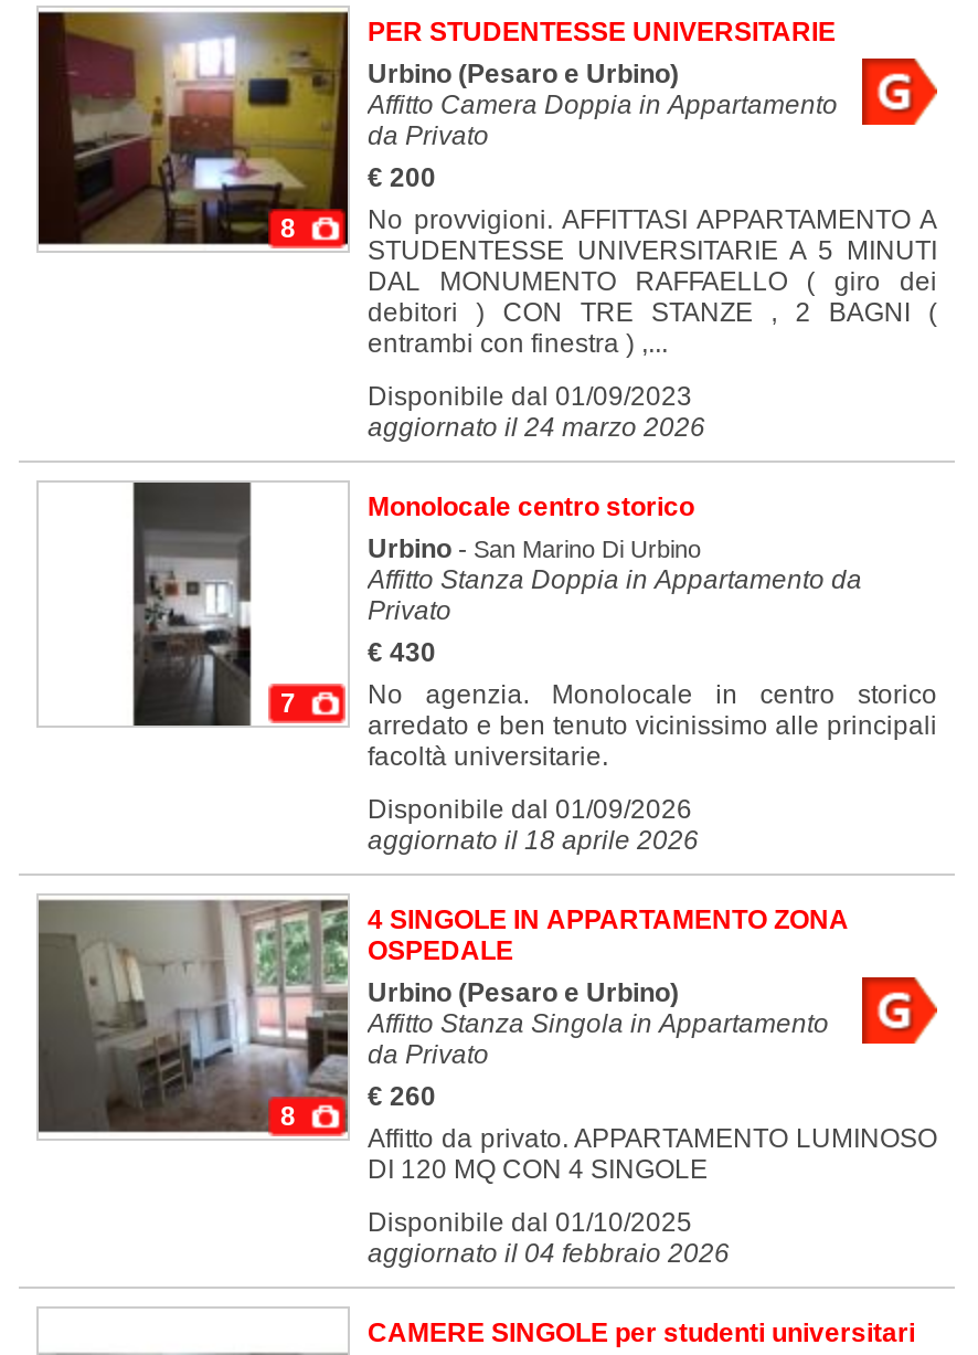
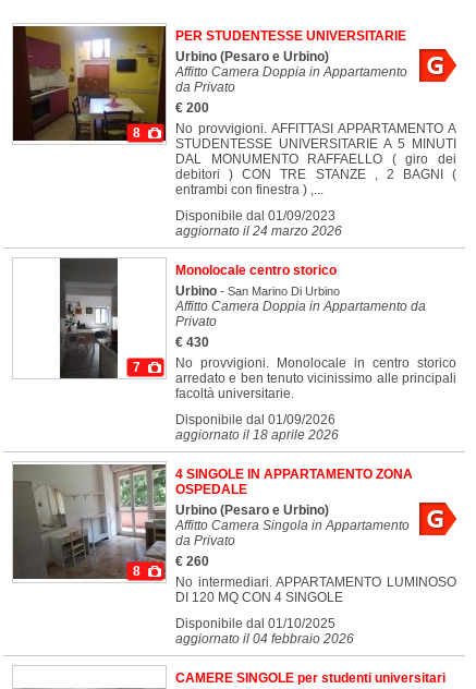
- Affitto Stanza Doppia in Appartamento da
+ Affitto Camera Doppia in Appartamento da

- No agenzia. Monolocale in centro storico
+ No provvigioni. Monolocale in centro storico

- Affitto Stanza Singola in Appartamento
+ Affitto Camera Singola in Appartamento

- Affitto da privato. APPARTAMENTO LUMINOSO
+ No intermediari. APPARTAMENTO LUMINOSO
